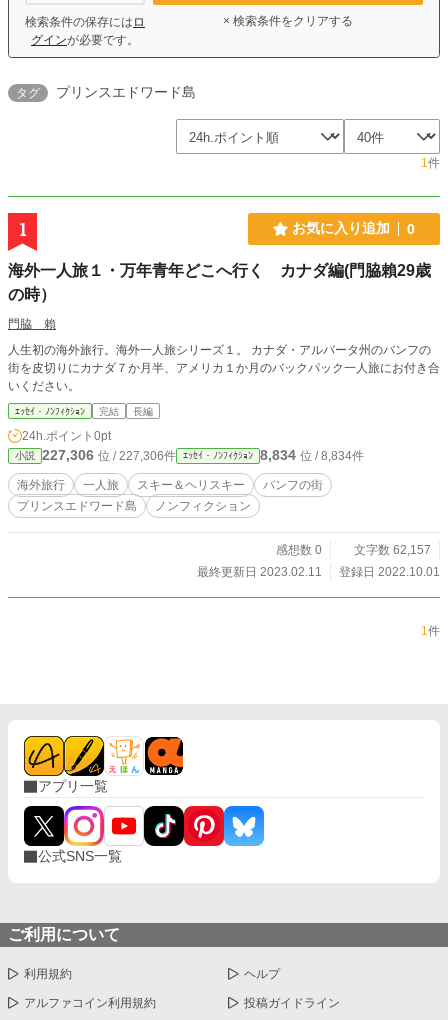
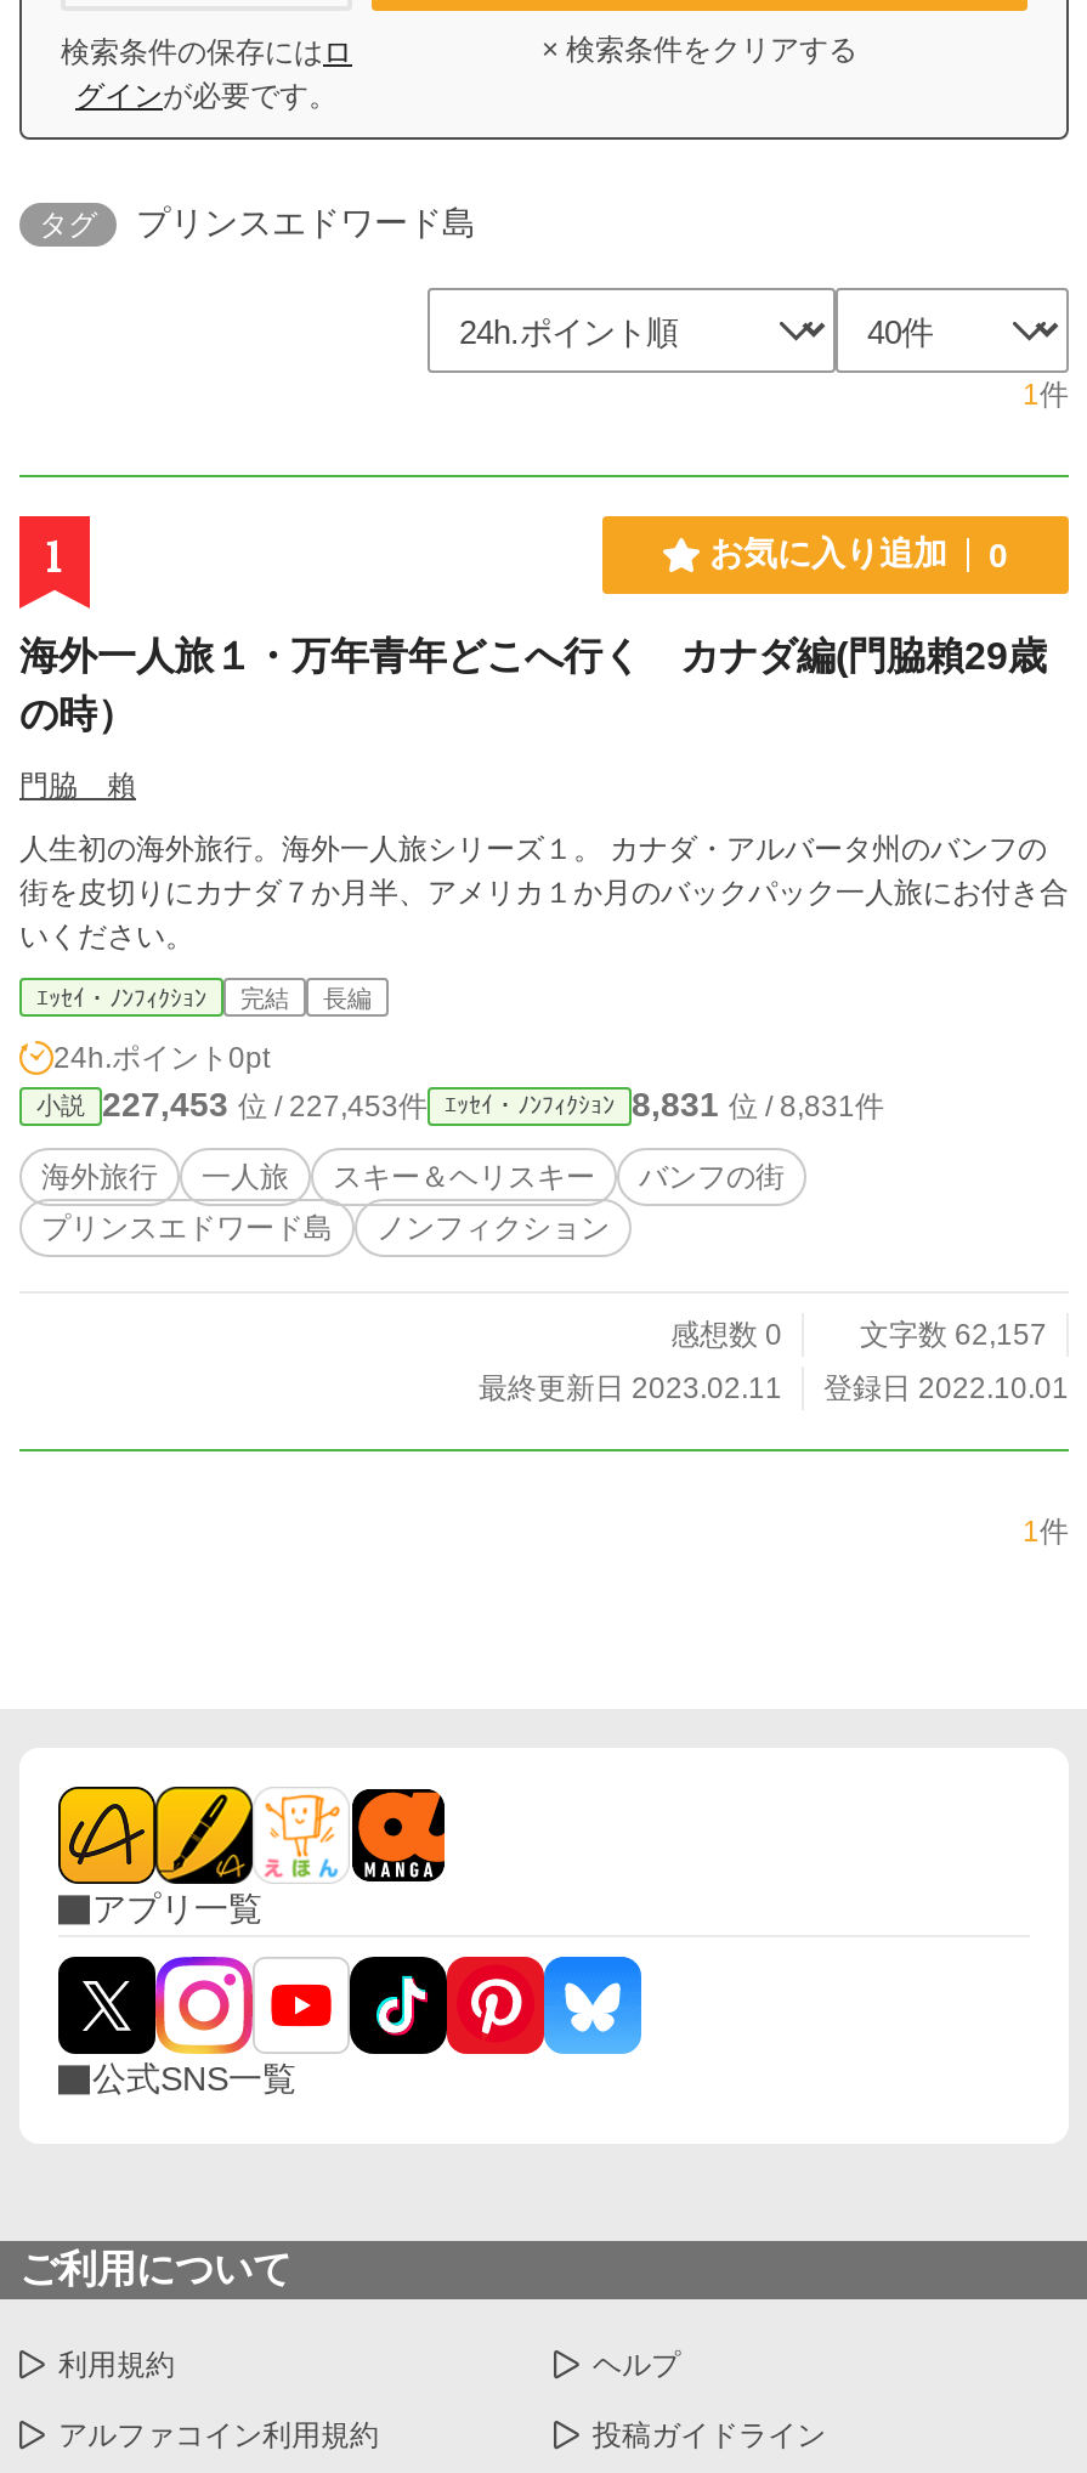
- 227,306位 / 227,306件
+ 227,453位 / 227,453件

- 8,834位 / 8,834件
+ 8,831位 / 8,831件
